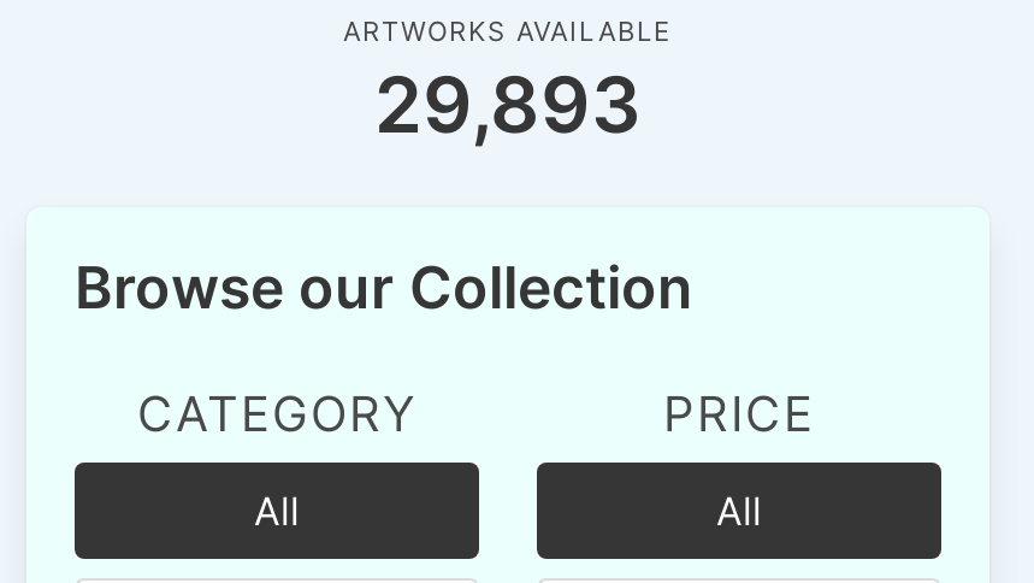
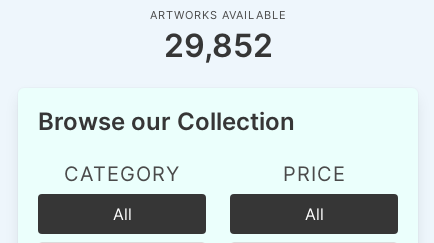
- 29,893
+ 29,852
